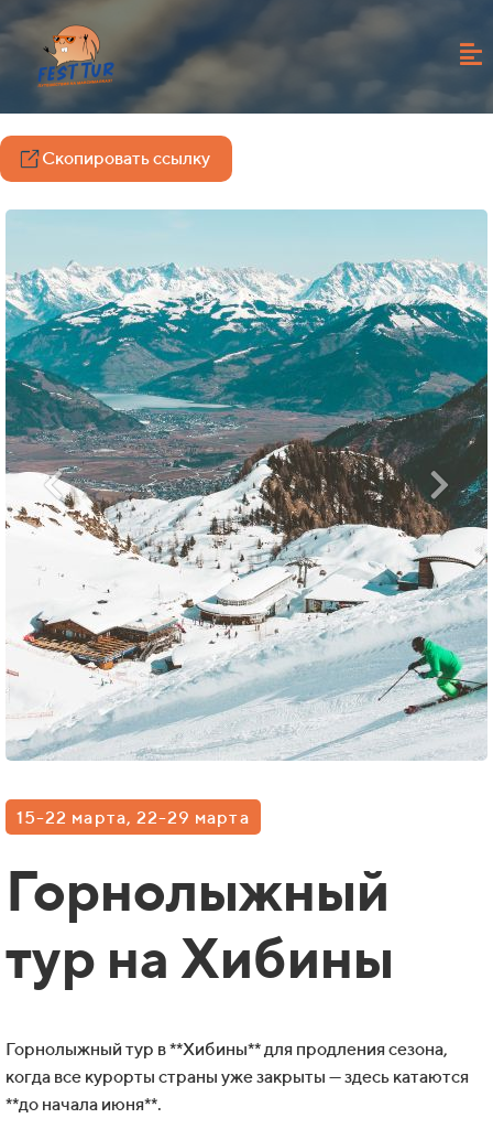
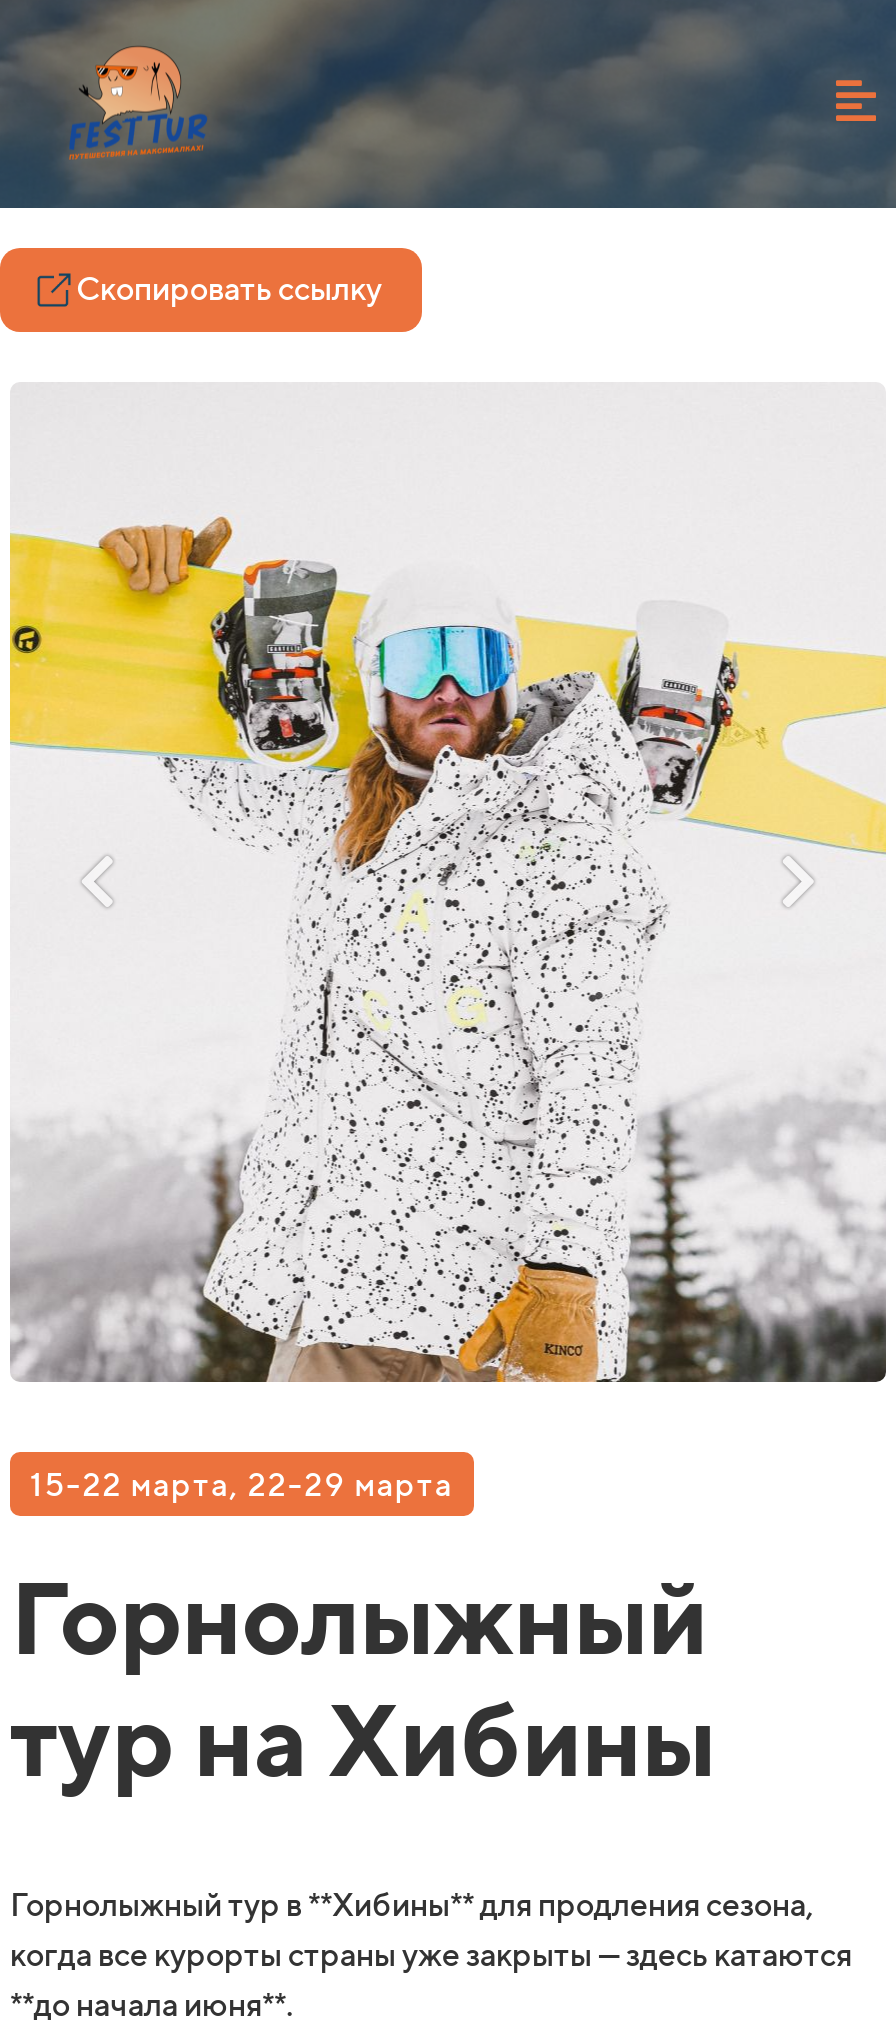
- [image]
+ [image]
